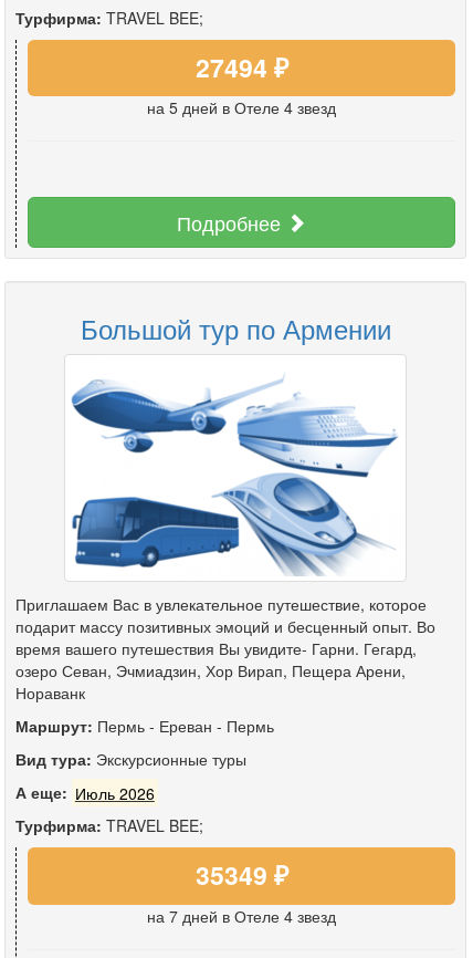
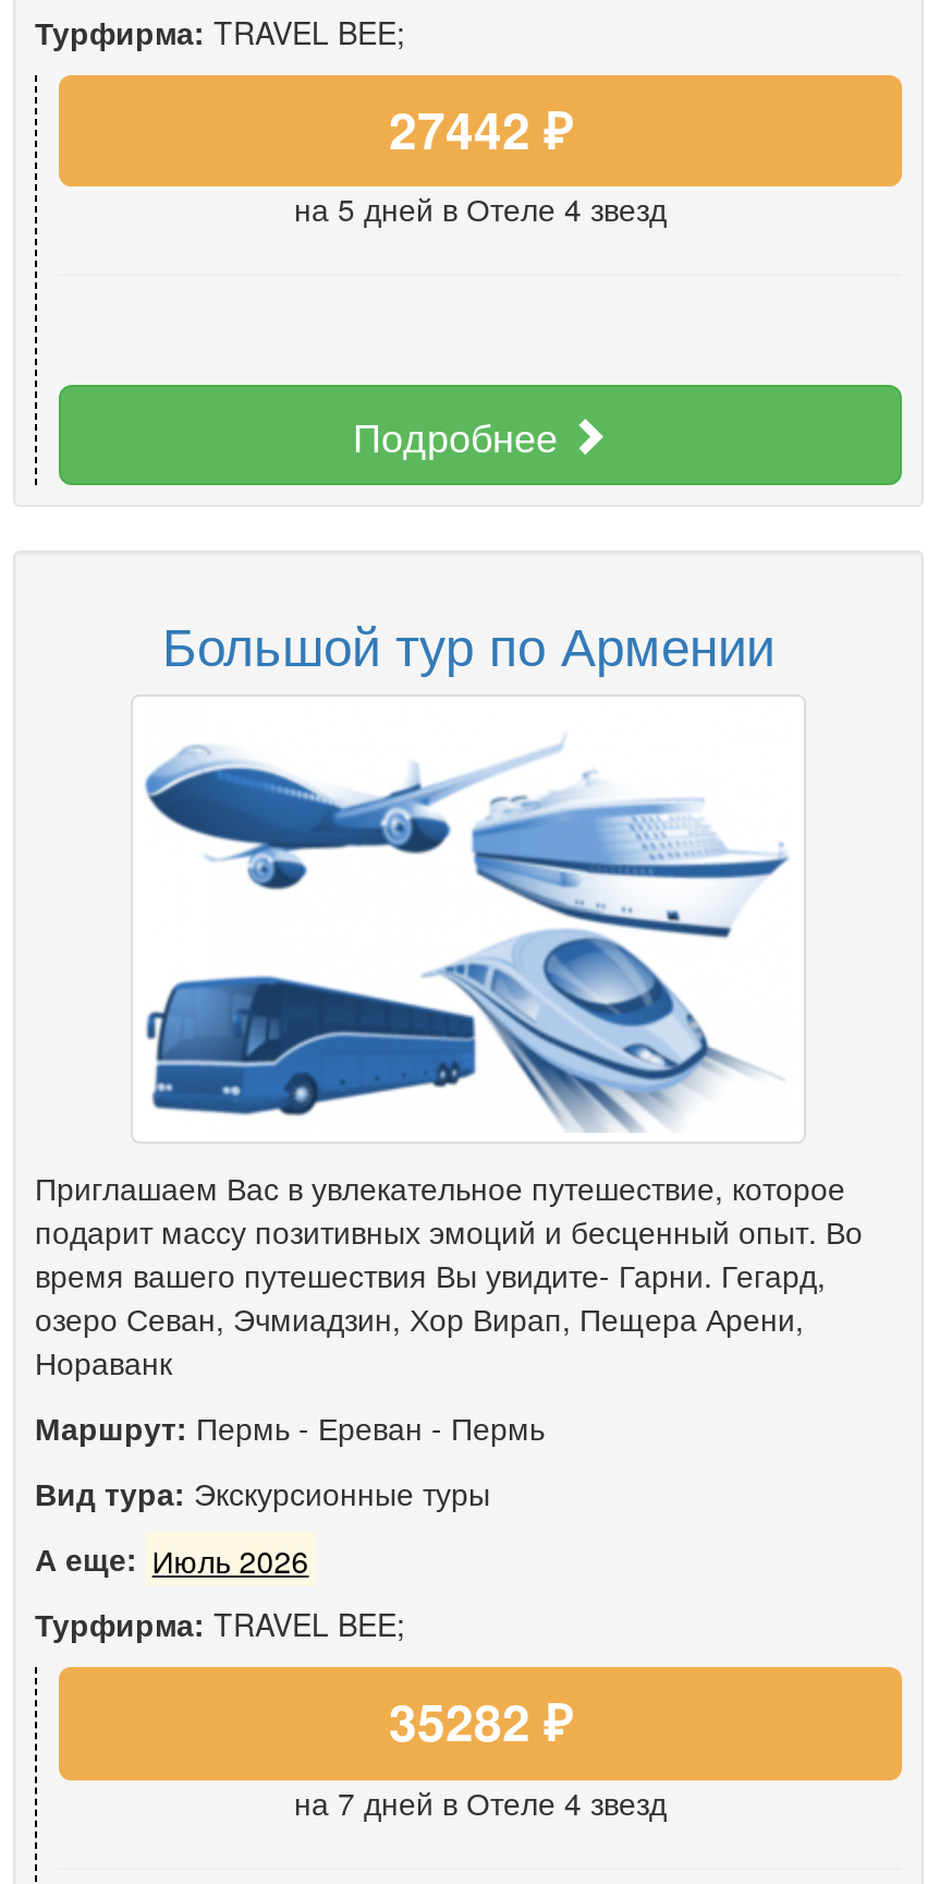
- 27494 ₽
+ 27442 ₽

- 35349 ₽
+ 35282 ₽
